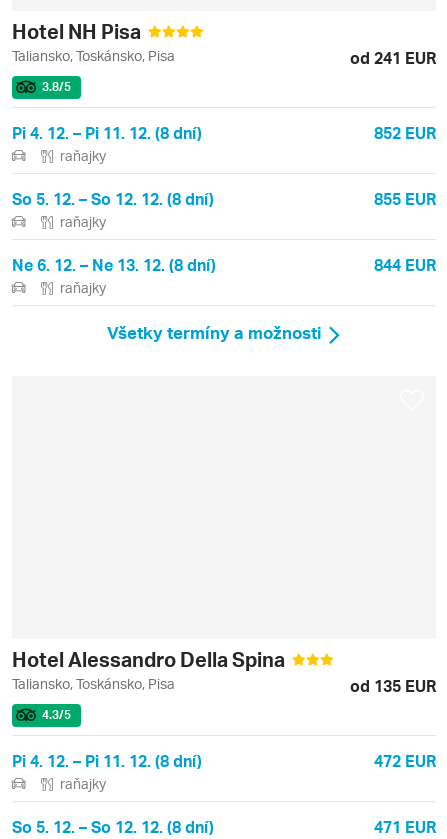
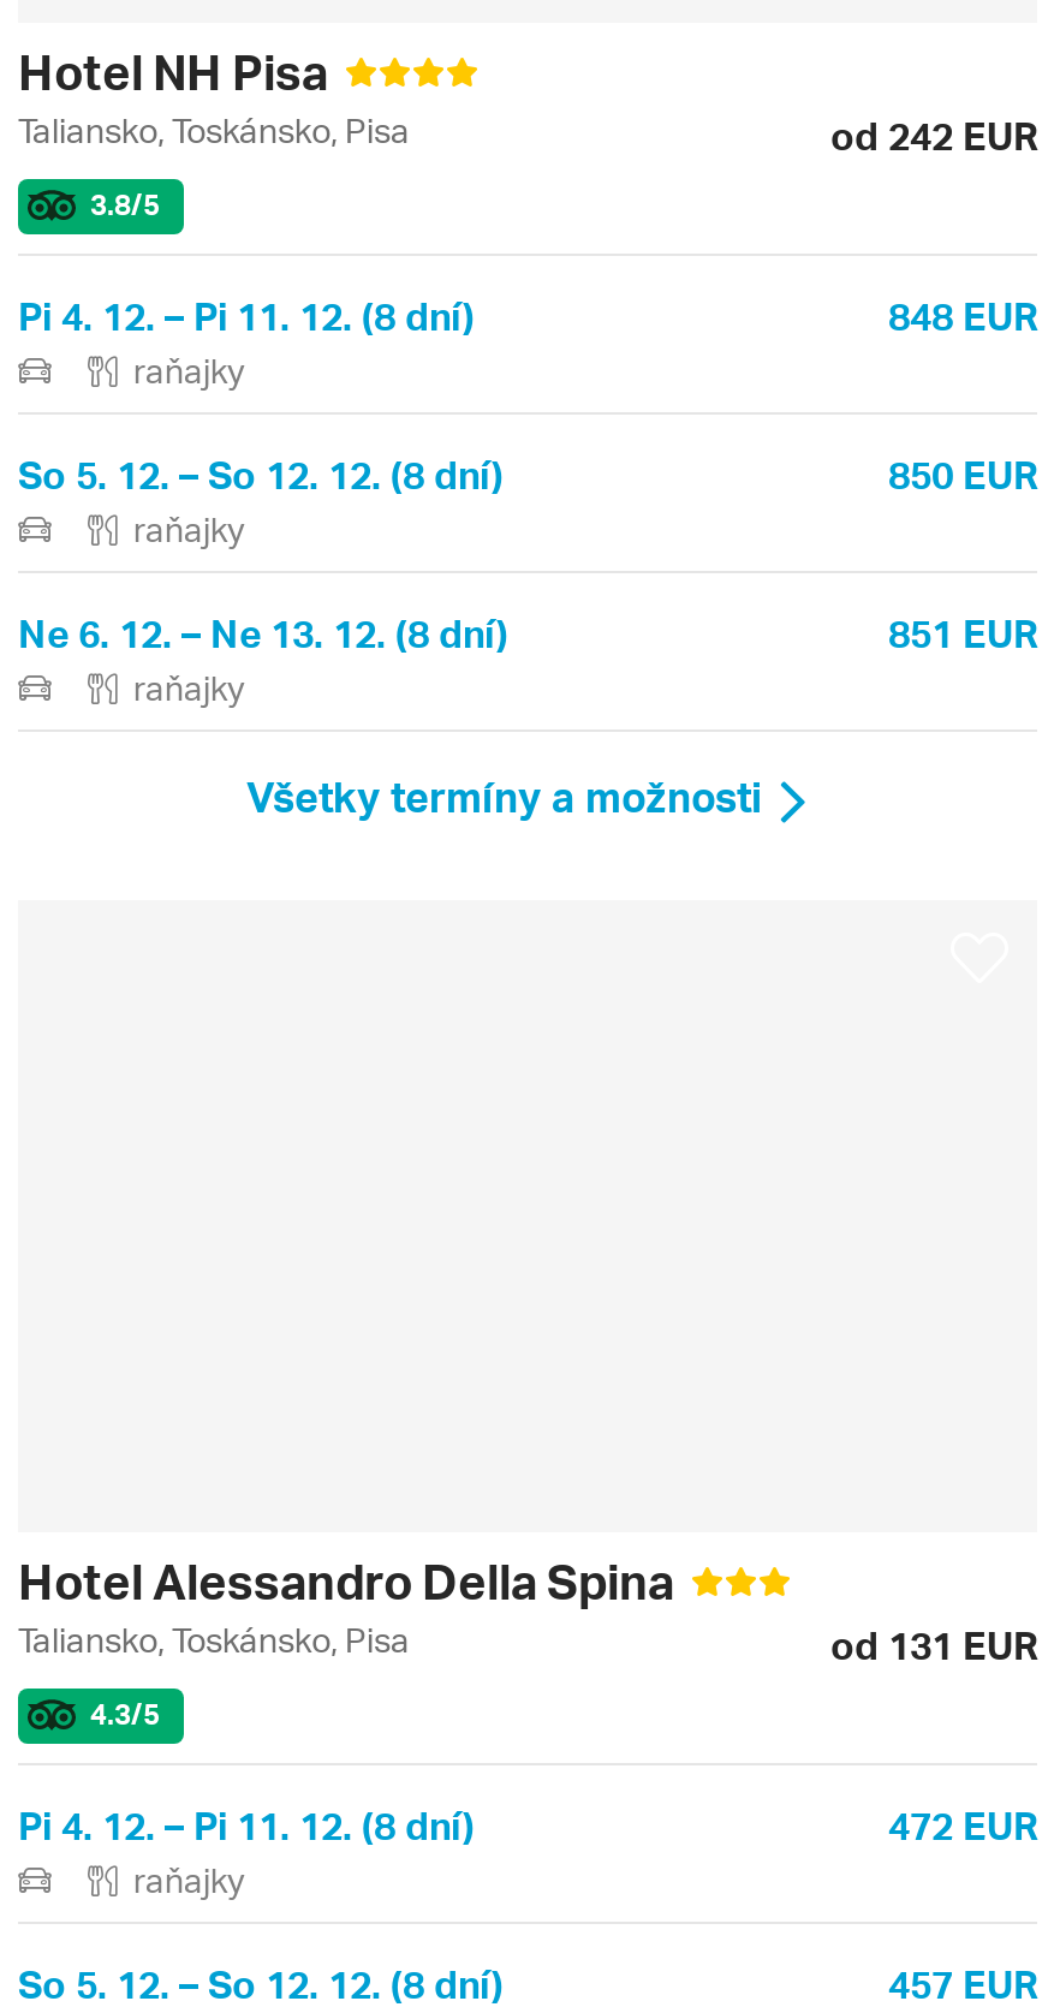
- od 241 EUR
+ od 242 EUR

- 852 EUR
+ 848 EUR

- 855 EUR
+ 850 EUR

- 844 EUR
+ 851 EUR

- od 135 EUR
+ od 131 EUR

- 471 EUR
+ 457 EUR
